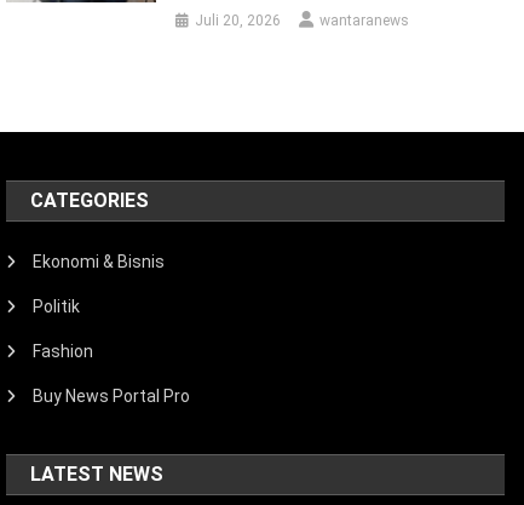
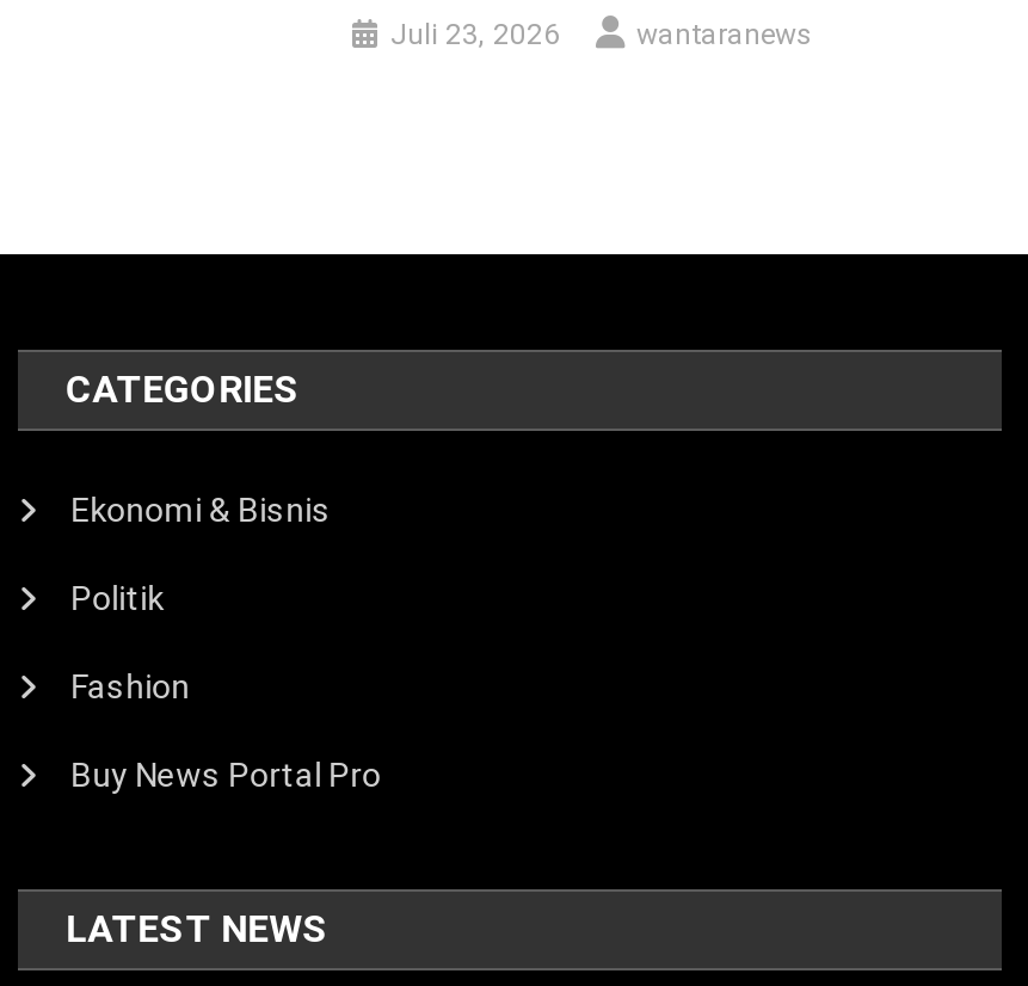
- Juli 20, 2026
+ Juli 23, 2026
